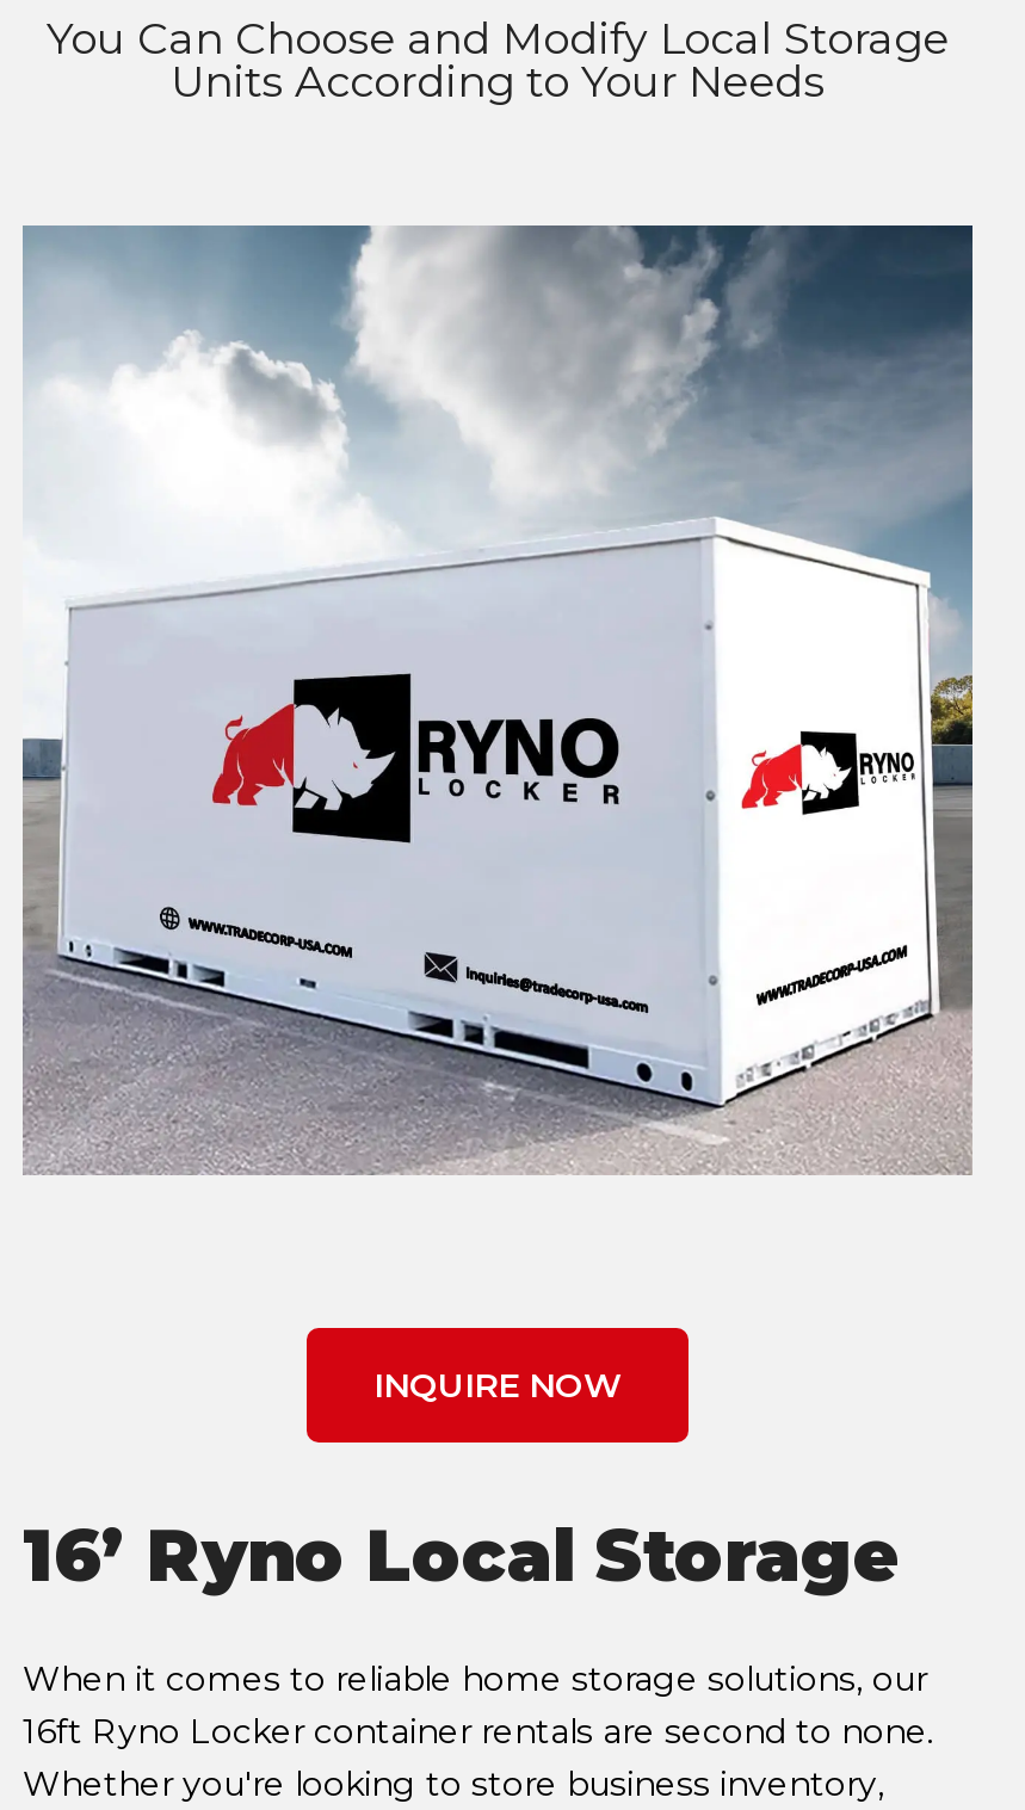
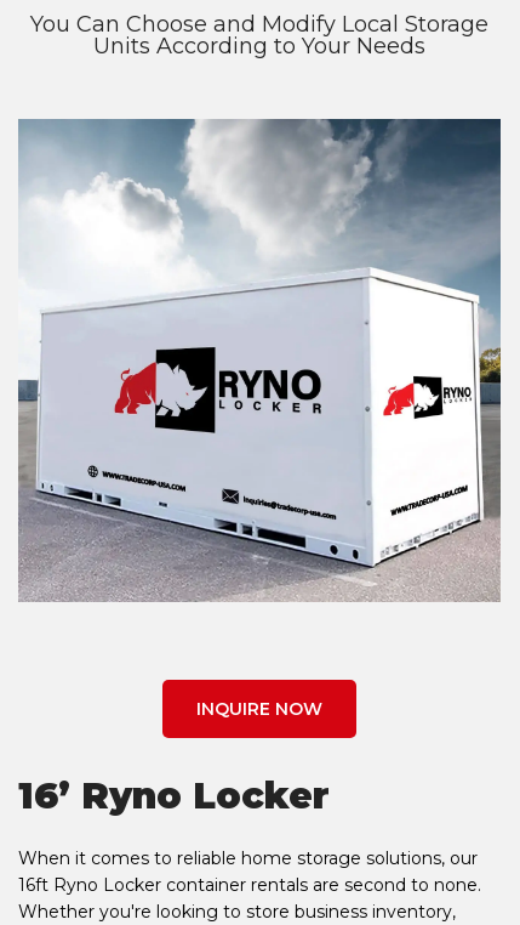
- 16’ Ryno Local Storage
+ 16’ Ryno Locker
